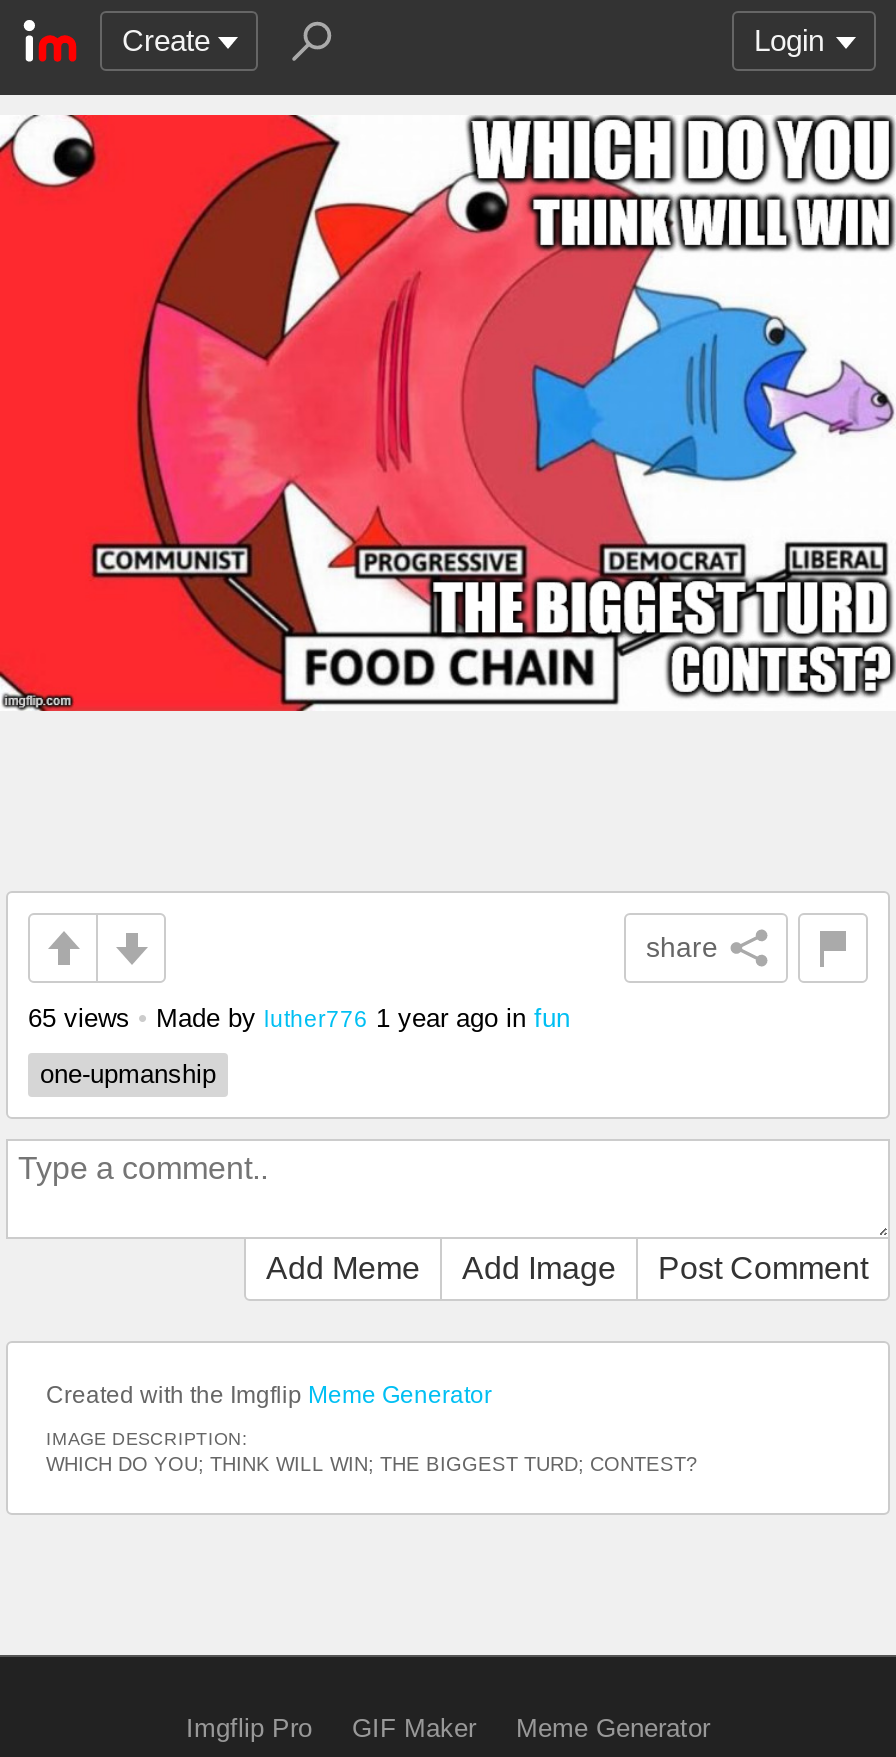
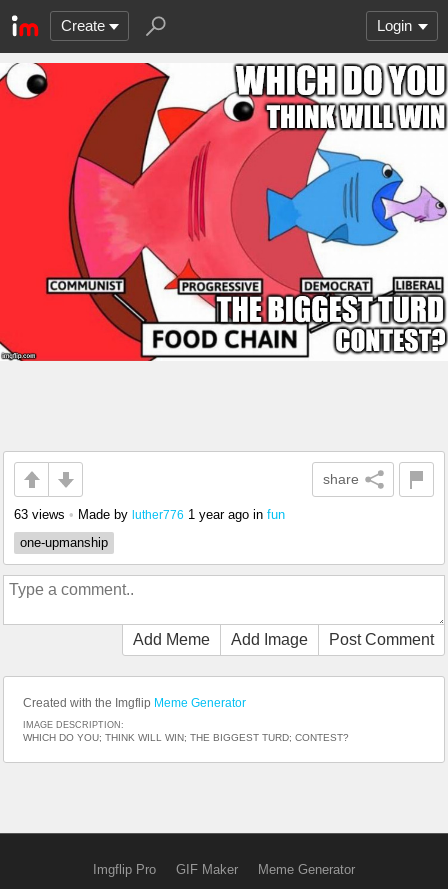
- 65 views • Made by luther776 1 year ago in fun
+ 63 views • Made by luther776 1 year ago in fun
